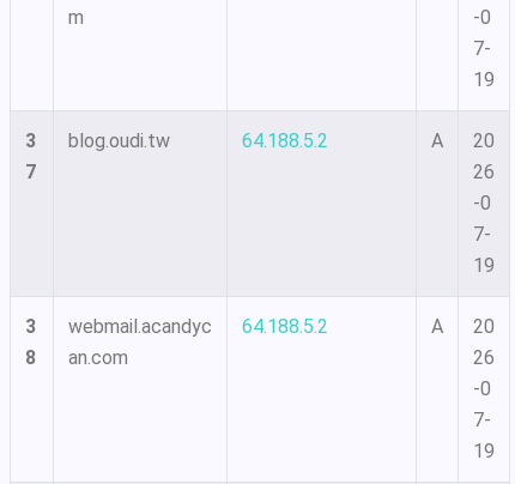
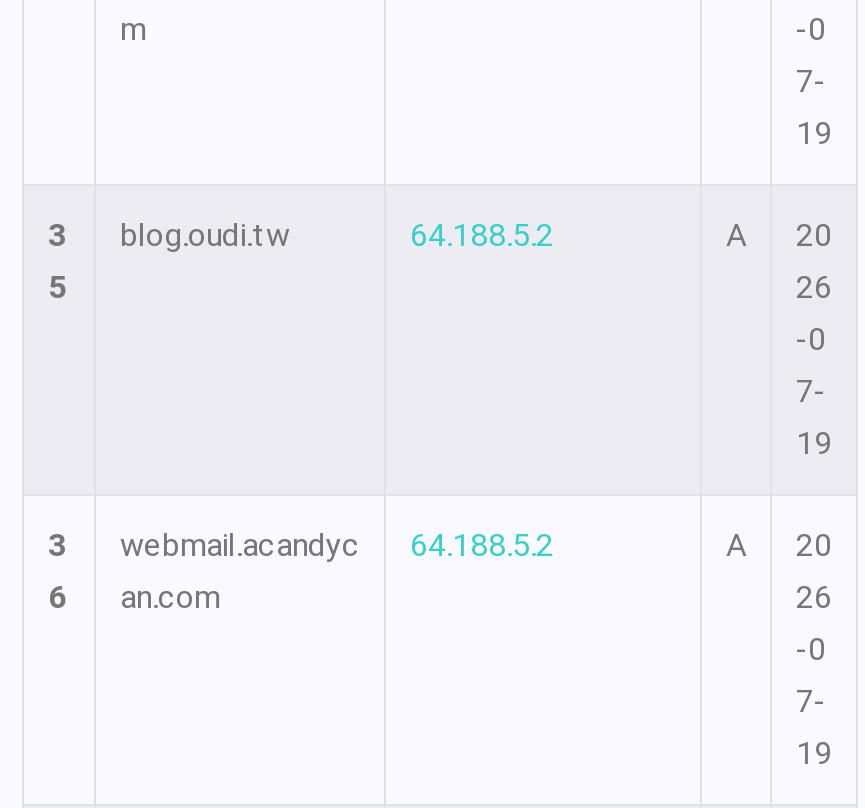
- 7
+ 5

- 8 an.com
+ 6 an.com
